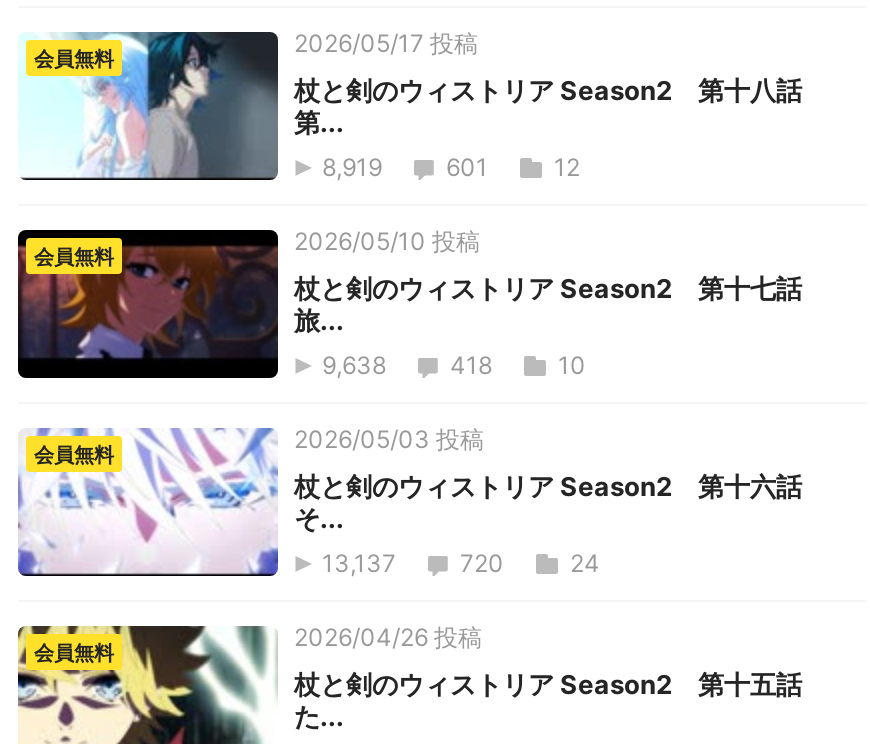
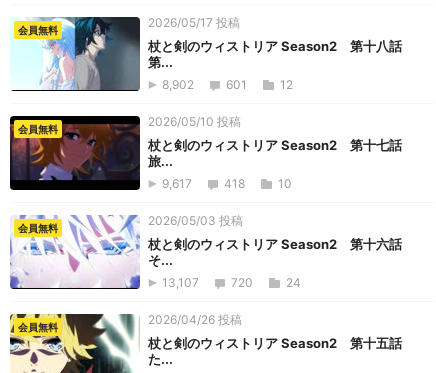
- 8,919
+ 8,902

- 9,638
+ 9,617

- 13,137
+ 13,107
